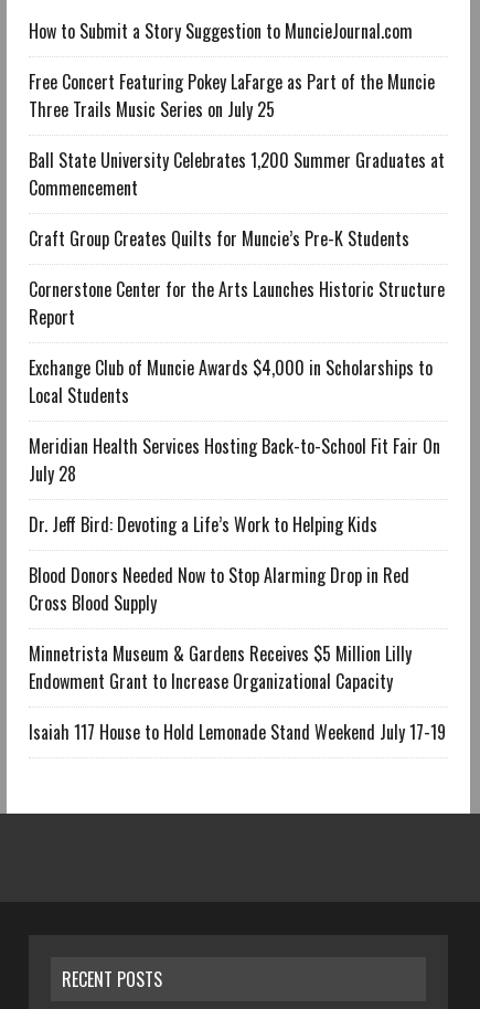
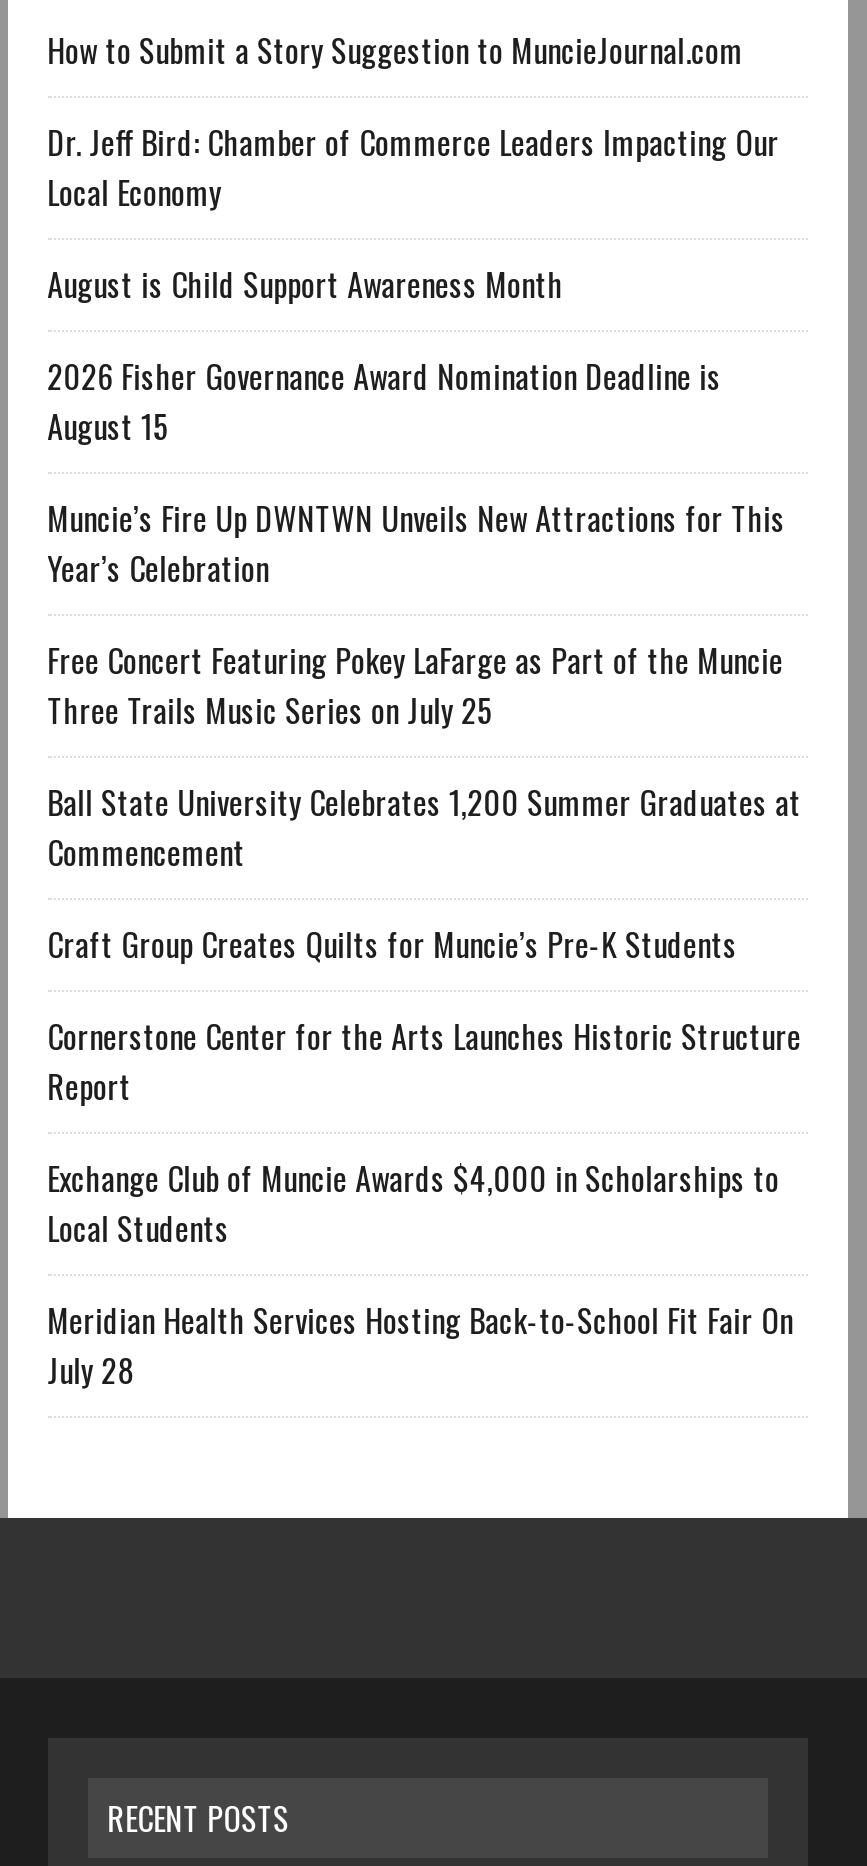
+ Dr. Jeff Bird: Chamber of Commerce Leaders Impacting Our
+ Local Economy
+ August is Child Support Awareness Month
+ 2026 Fisher Governance Award Nomination Deadline is
+ August 15
+ Muncie’s Fire Up DWNTWN Unveils New Attractions for This
+ Year’s Celebration

moved down: Free Concert Featuring Pokey LaFarge as Part of the Muncie | Three Trails Music Series on July 25 | Ball State University Celebrates 1,200 Summer Graduates at | ... | Meridian Health Services Hosting Back-to-School Fit Fair On | July 28

- Dr. Jeff Bird: Devoting a Life’s Work to Helping Kids
- Blood Donors Needed Now to Stop Alarming Drop in Red
- Cross Blood Supply
- Minnetrista Museum & Gardens Receives $5 Million Lilly
- Endowment Grant to Increase Organizational Capacity
- Isaiah 117 House to Hold Lemonade Stand Weekend July 17-19
